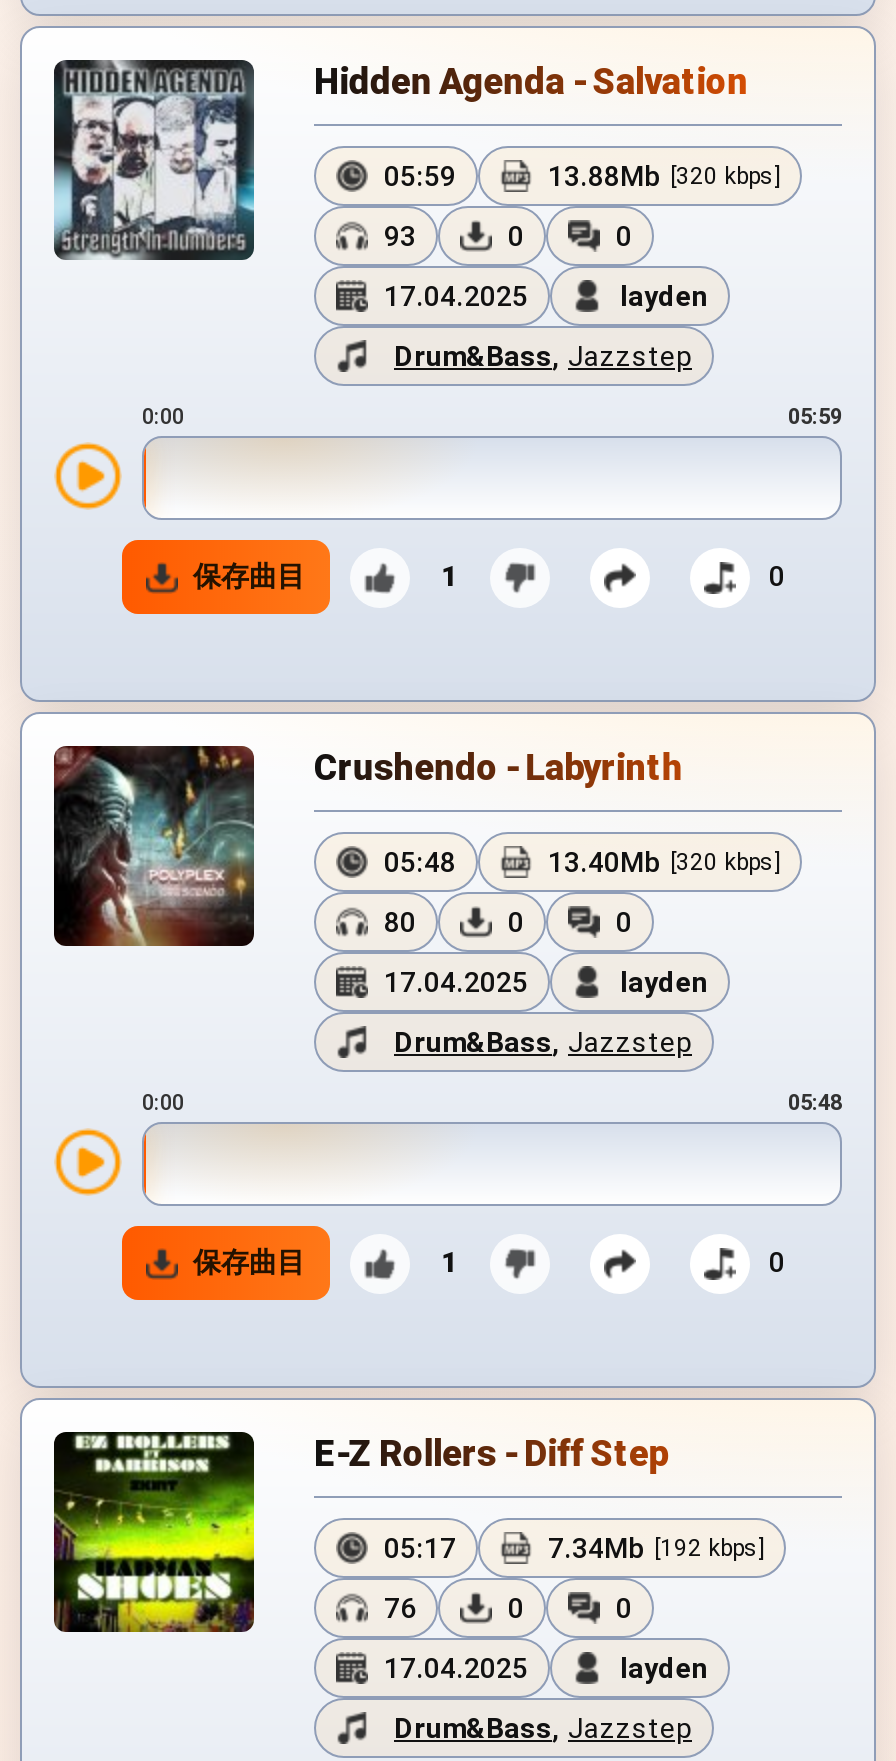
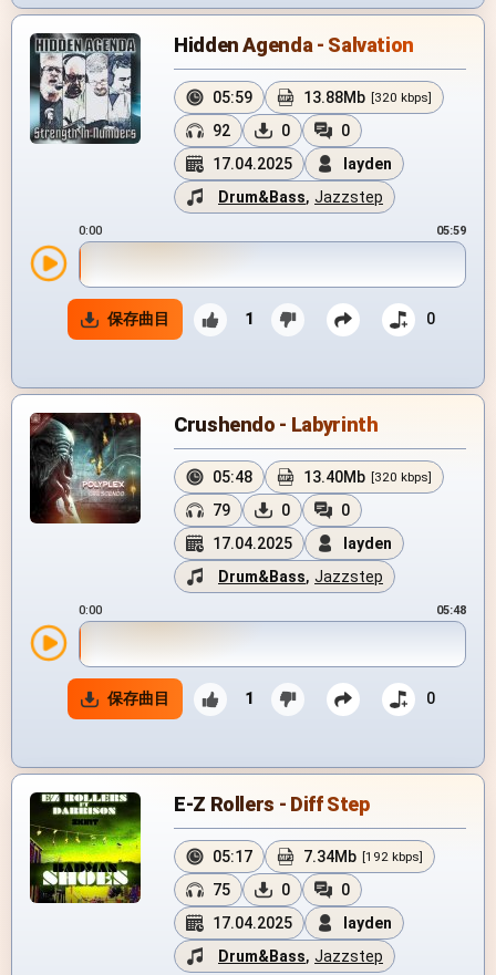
- 93
+ 92

- 80
+ 79

- 76
+ 75
